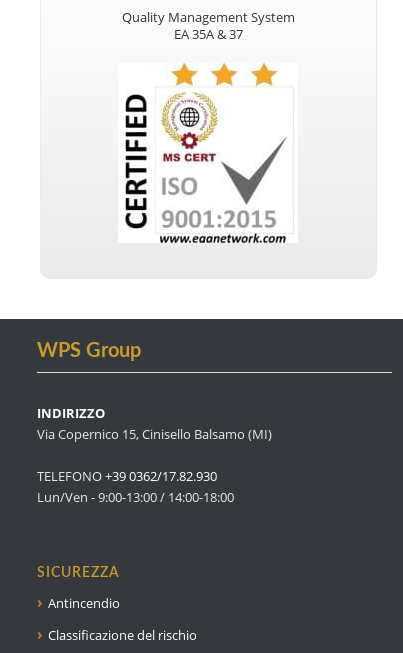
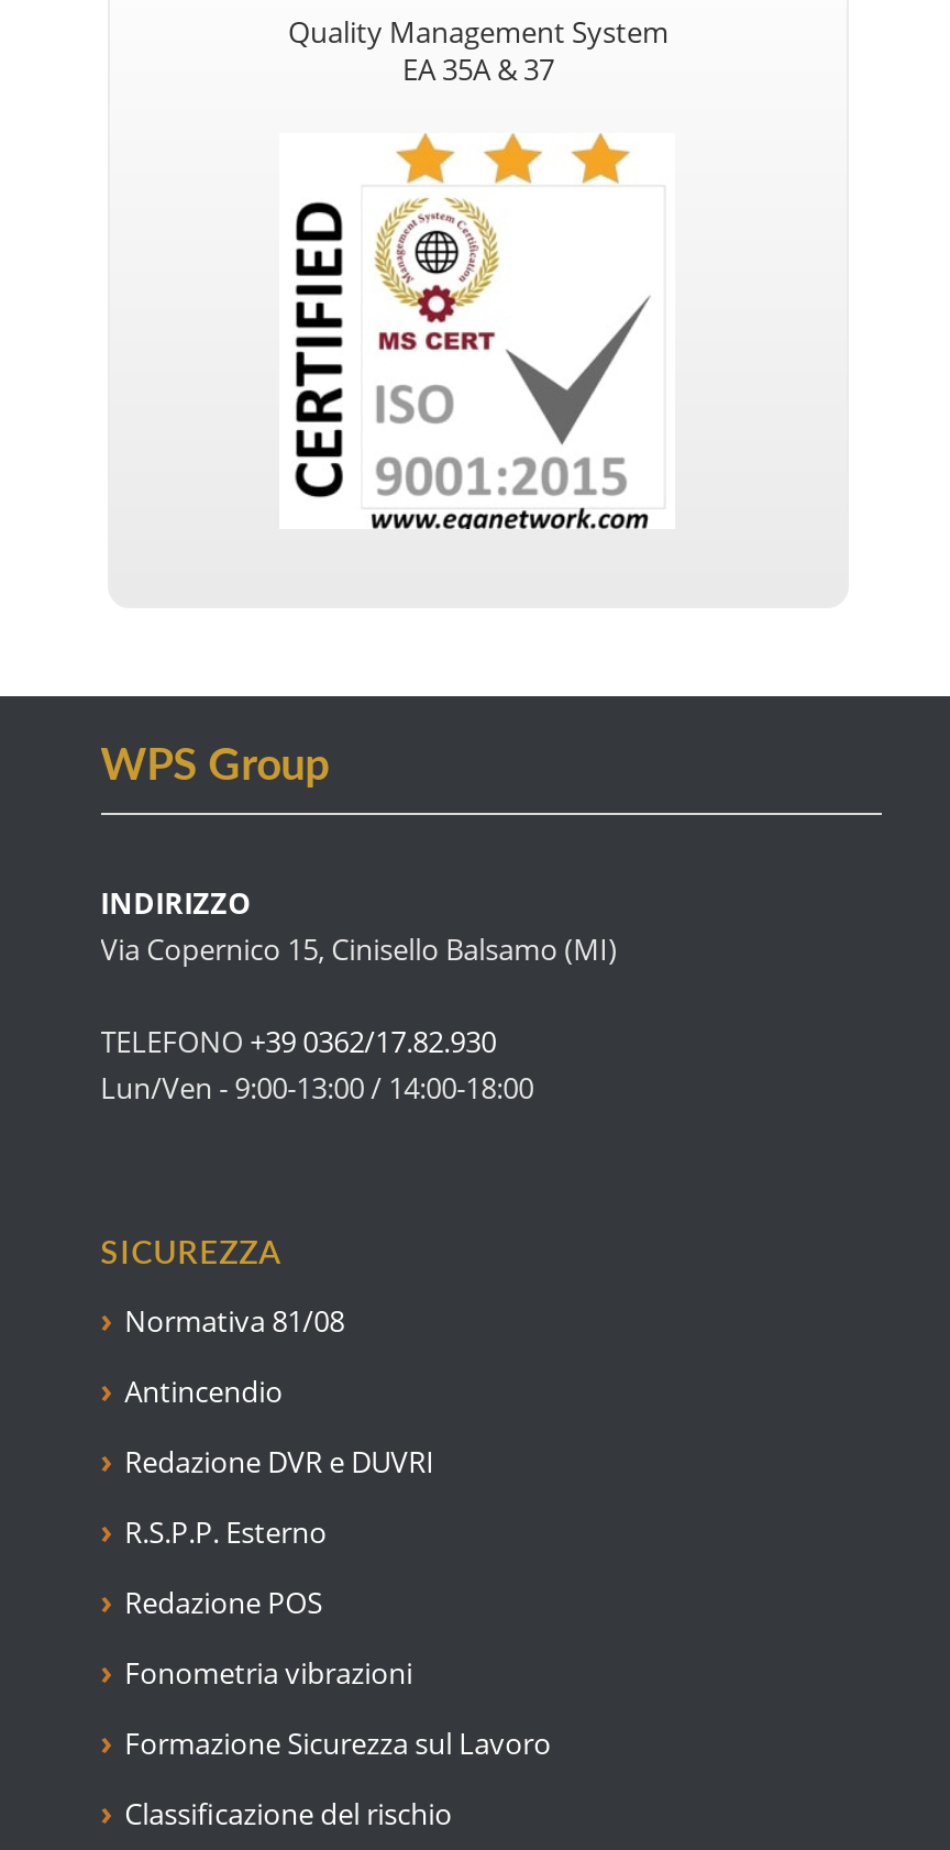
+ Normativa 81/08

+ Redazione DVR e DUVRI
+ R.S.P.P. Esterno
+ Redazione POS
+ Fonometria vibrazioni
+ Formazione Sicurezza sul Lavoro
